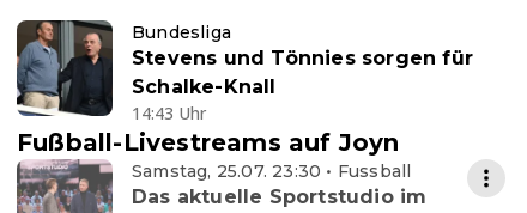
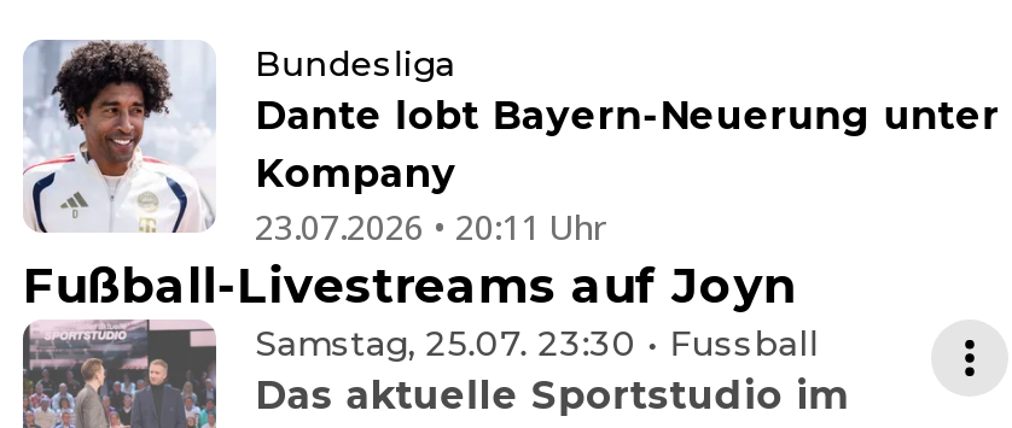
- [image]
- Stevens und Tönnies sorgen für
- Schalke-Knall
- 14:43 Uhr
+ [image]
+ Dante lobt Bayern-Neuerung unter
+ Kompany
+ 23.07.2026 • 20:11 Uhr
